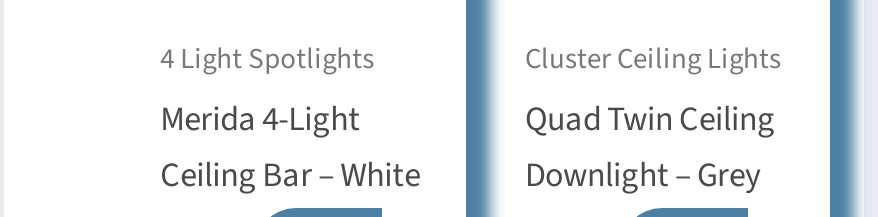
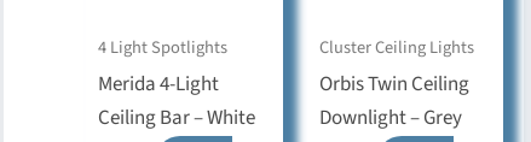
- Quad Twin Ceiling
+ Orbis Twin Ceiling
